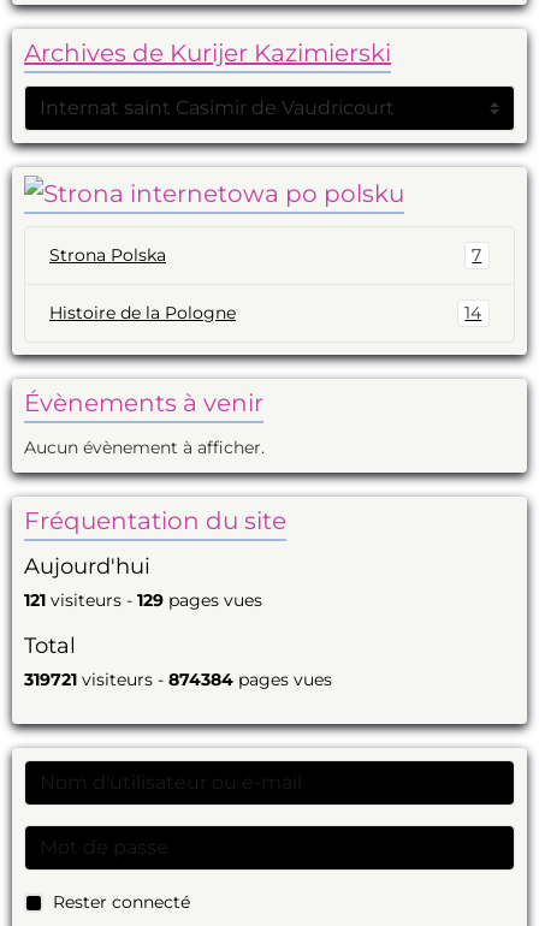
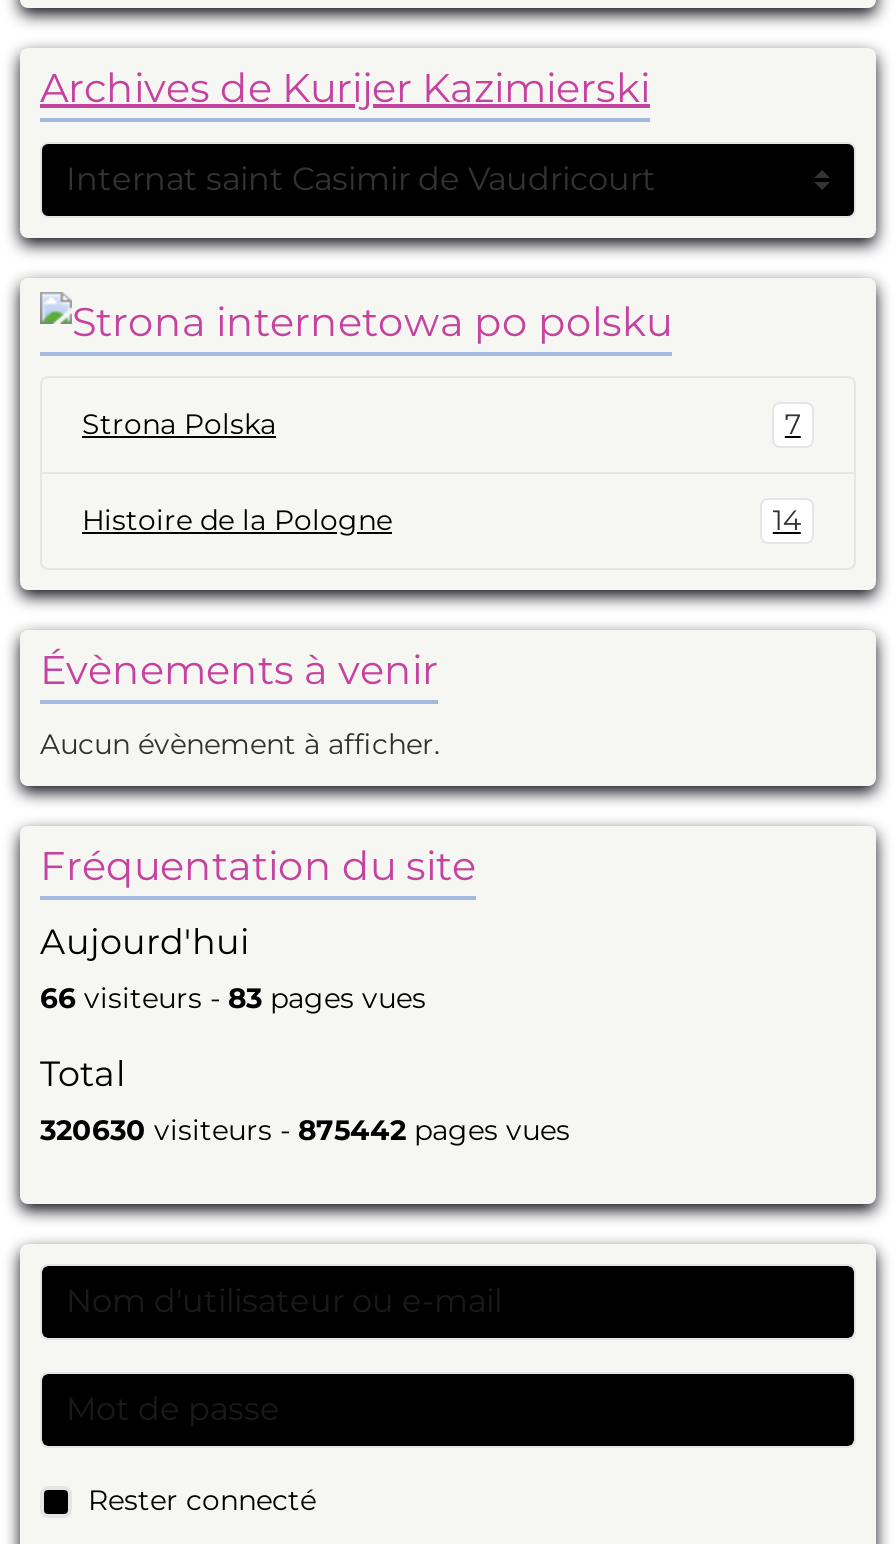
- 121 visiteurs - 129 pages vues
+ 66 visiteurs - 83 pages vues

- 319721 visiteurs - 874384 pages vues
+ 320630 visiteurs - 875442 pages vues
